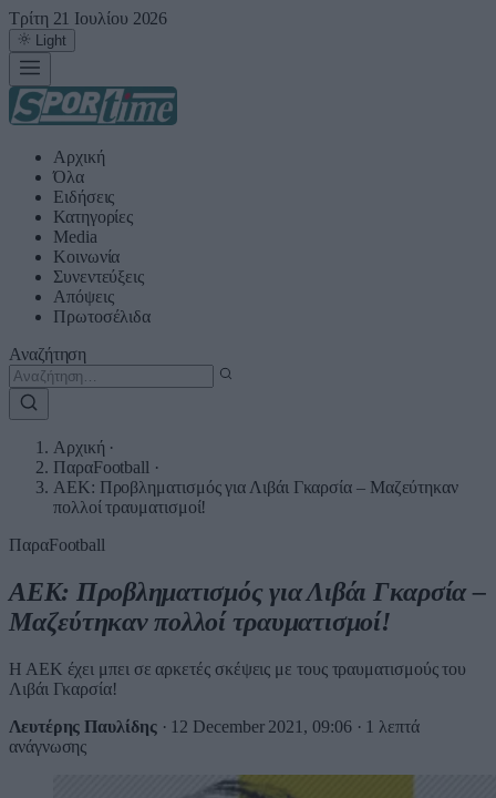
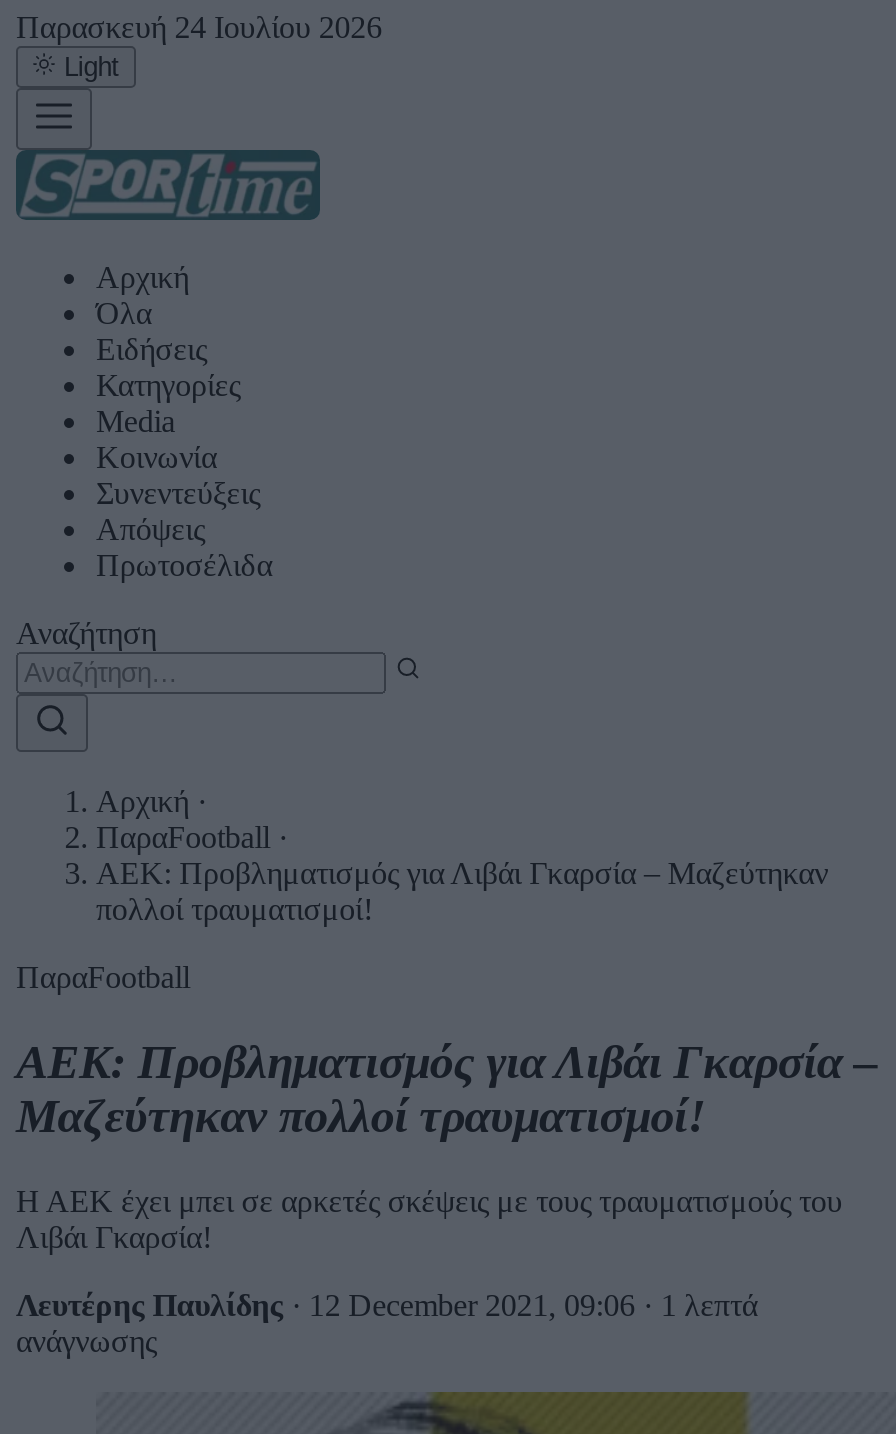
- Τρίτη 21 Ιουλίου 2026
+ Παρασκευή 24 Ιουλίου 2026
